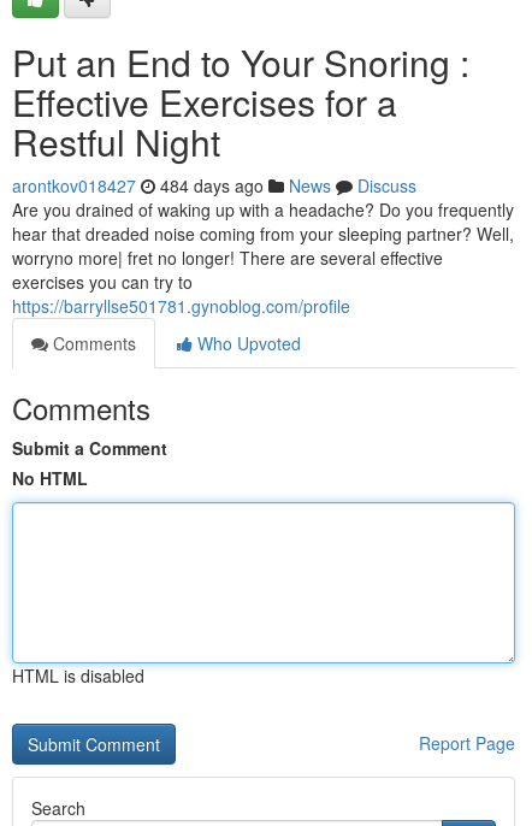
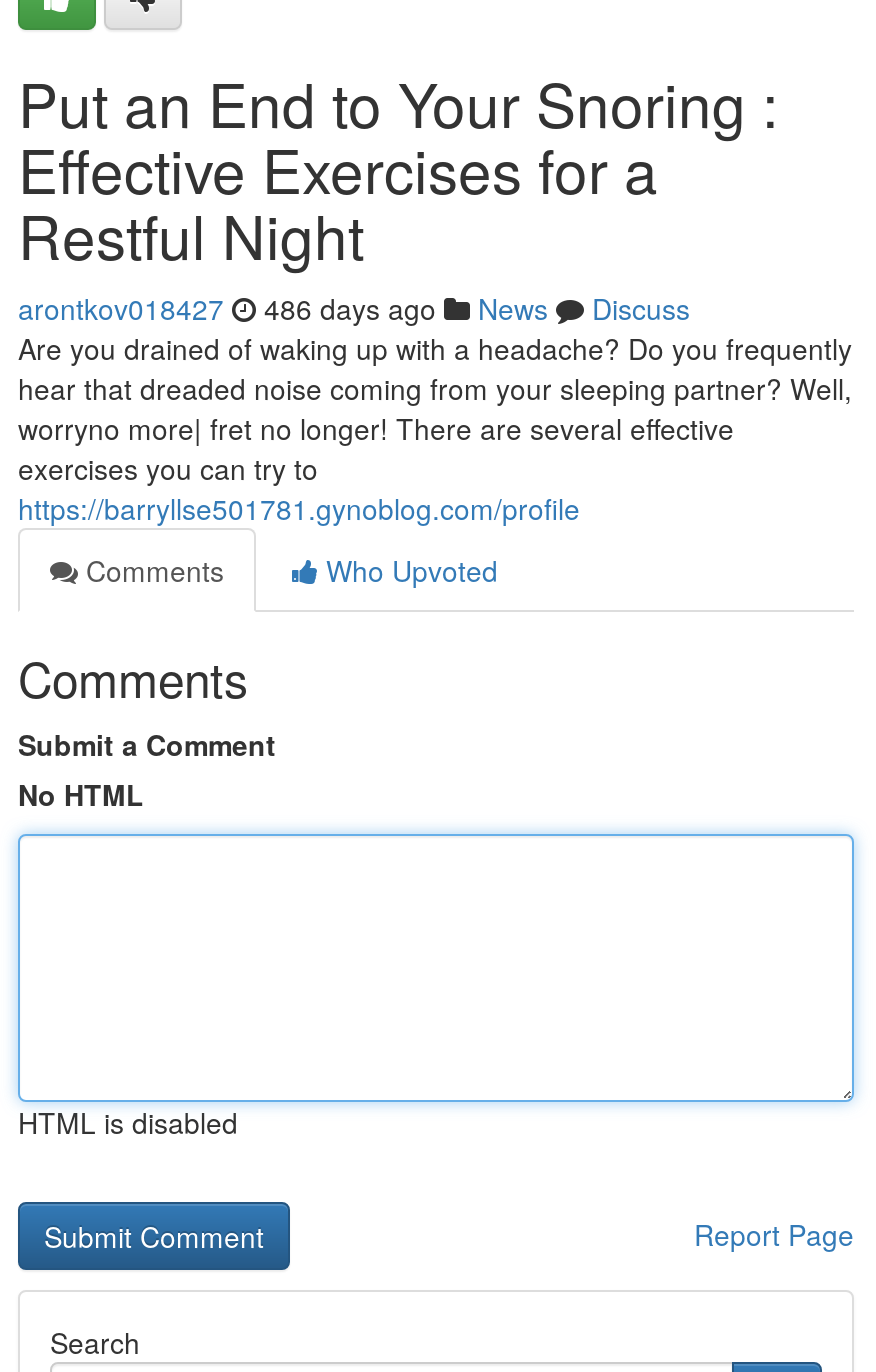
- arontkov018427 484 days ago News Discuss
+ arontkov018427 486 days ago News Discuss
